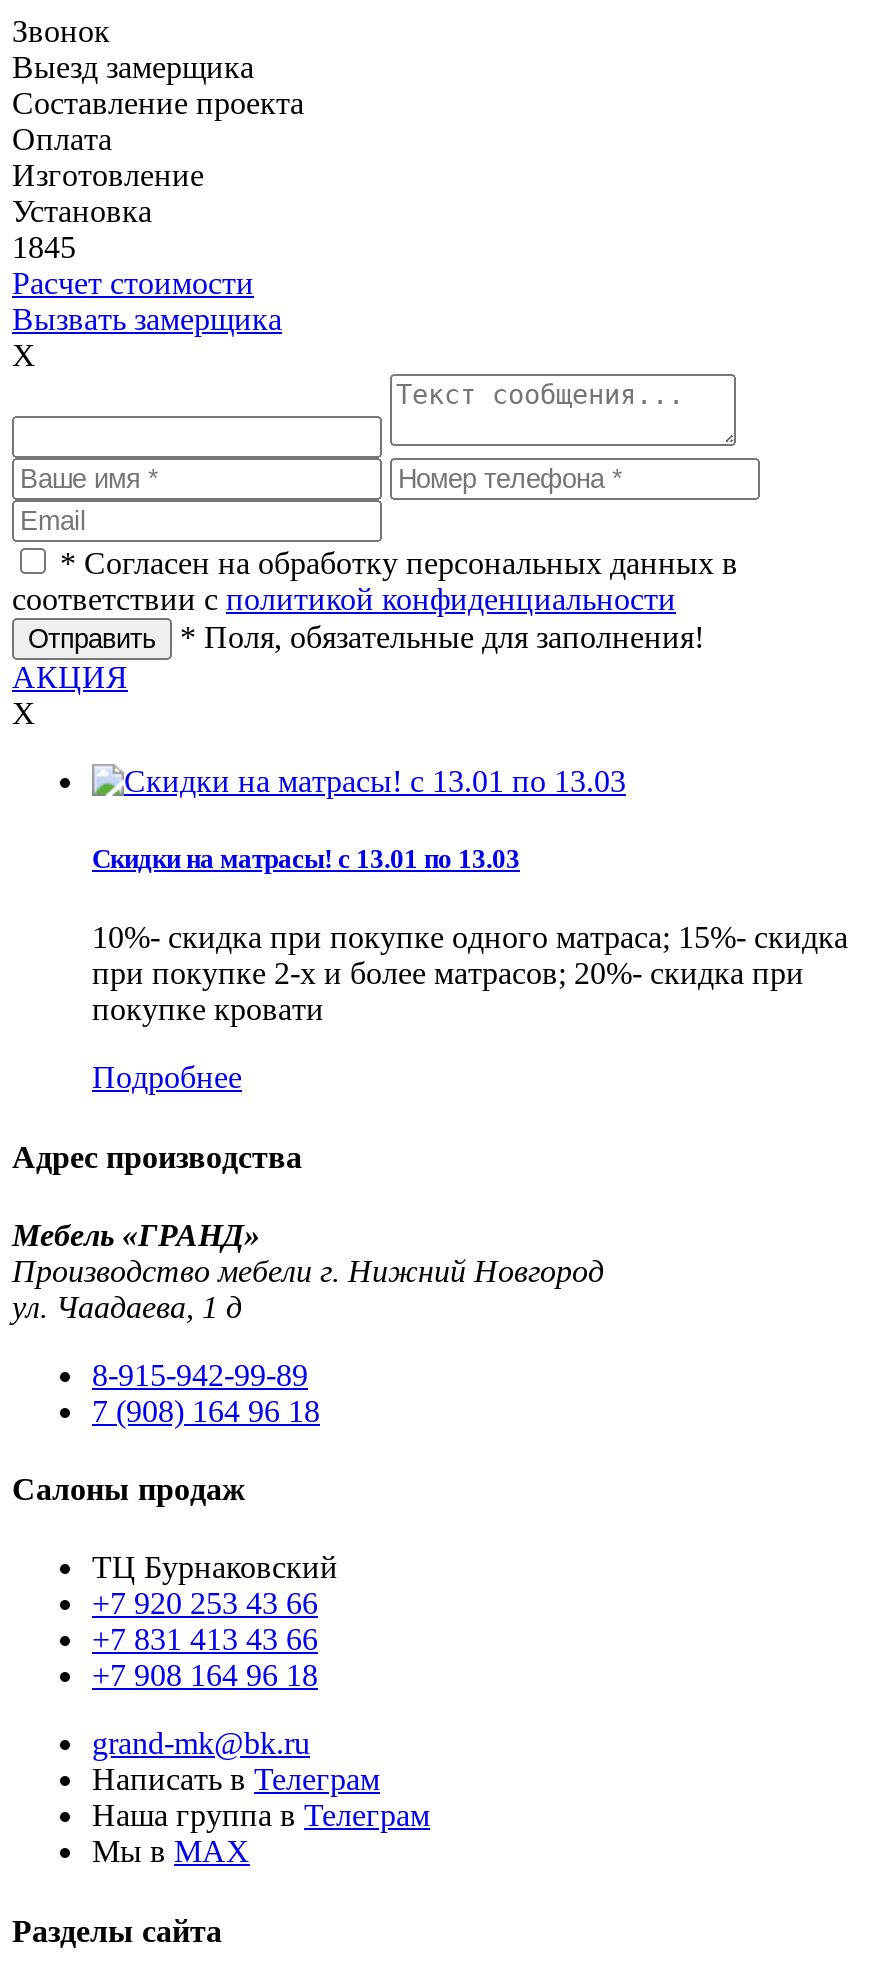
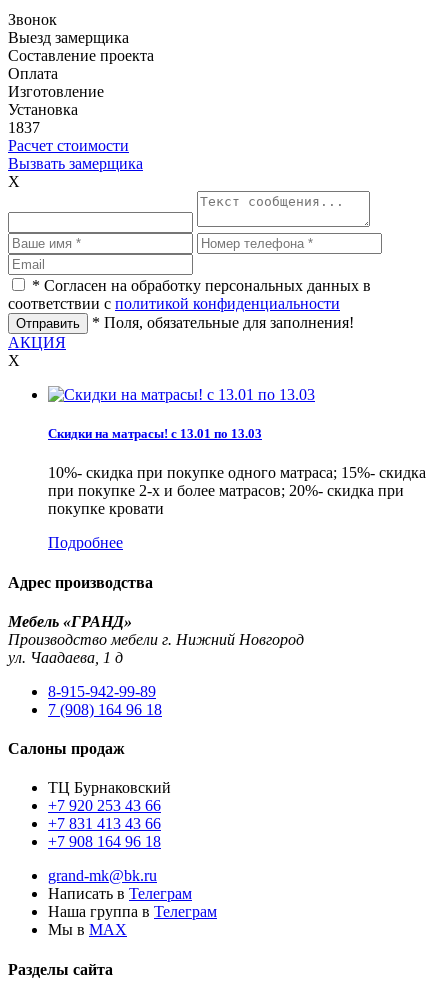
- 1845
+ 1837
